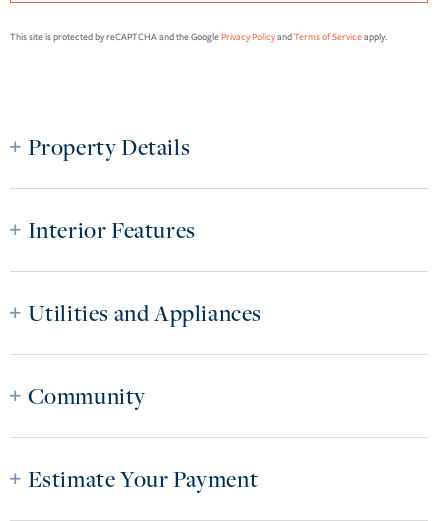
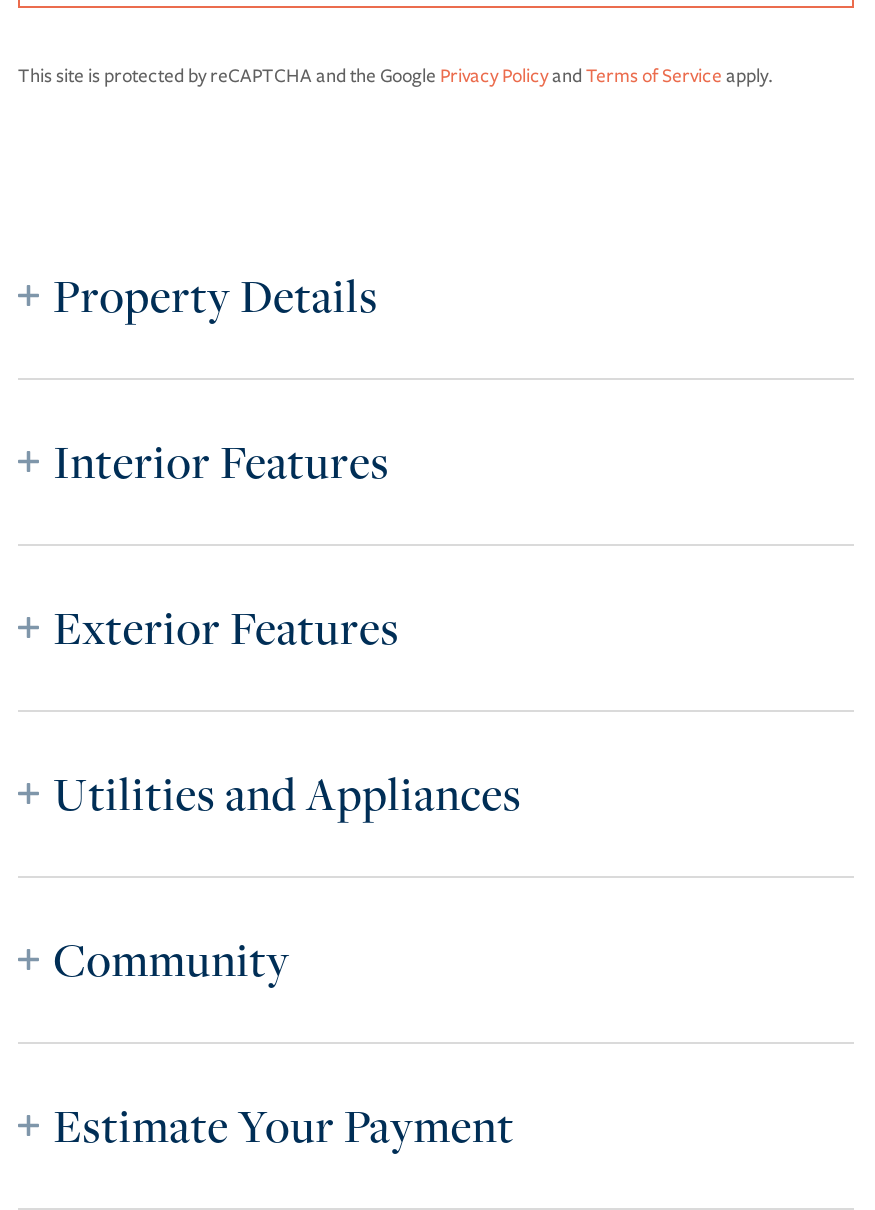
+ Exterior Features
